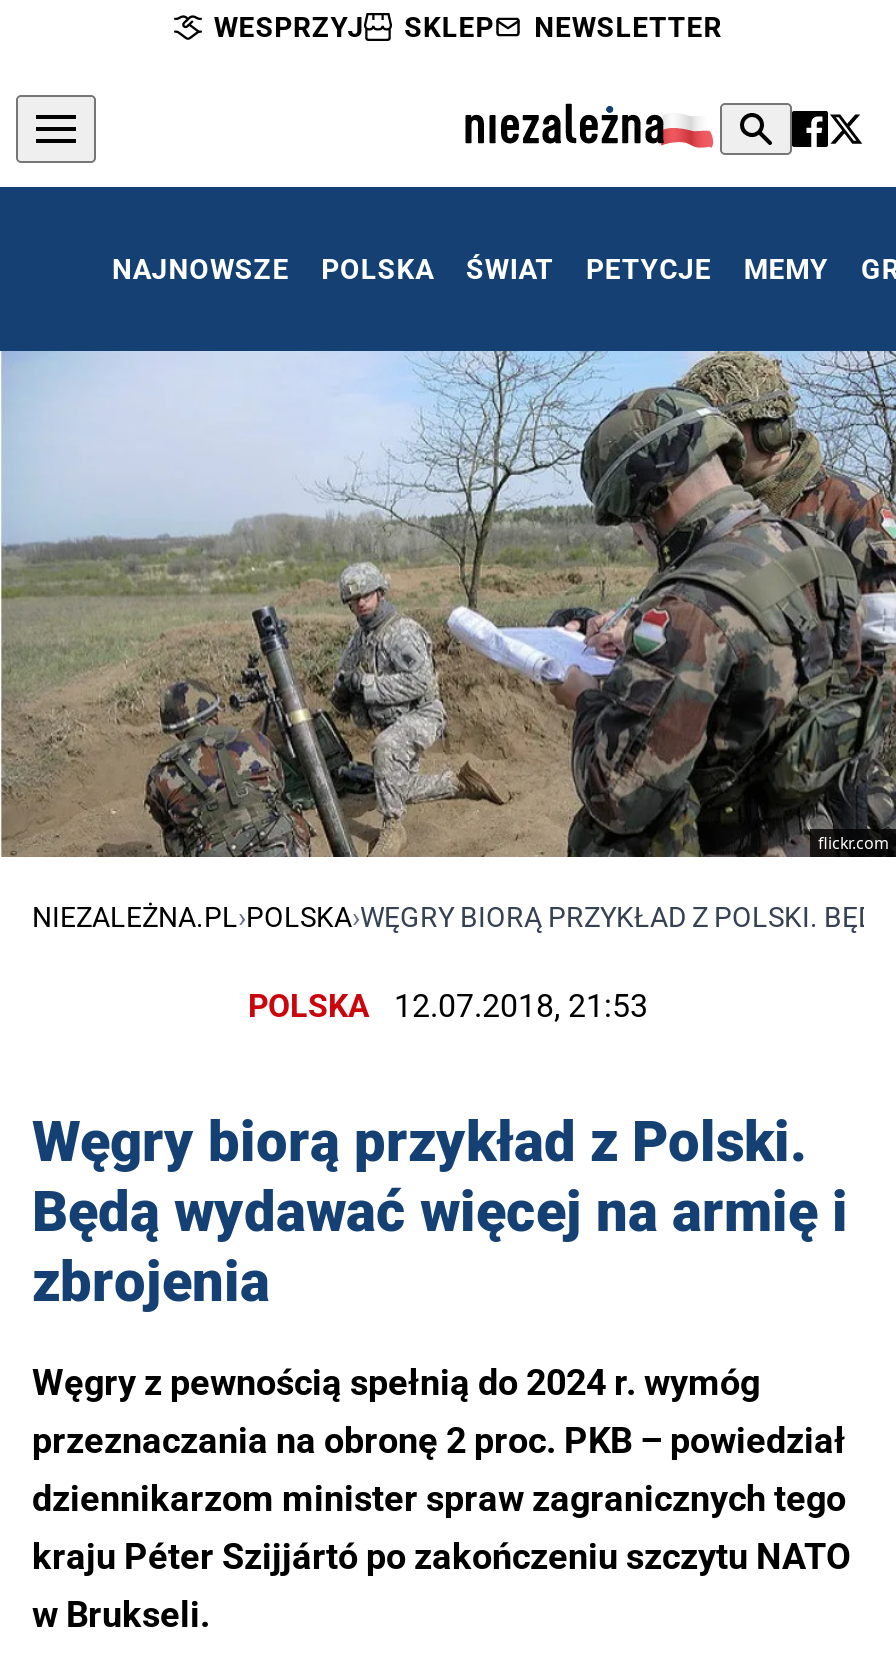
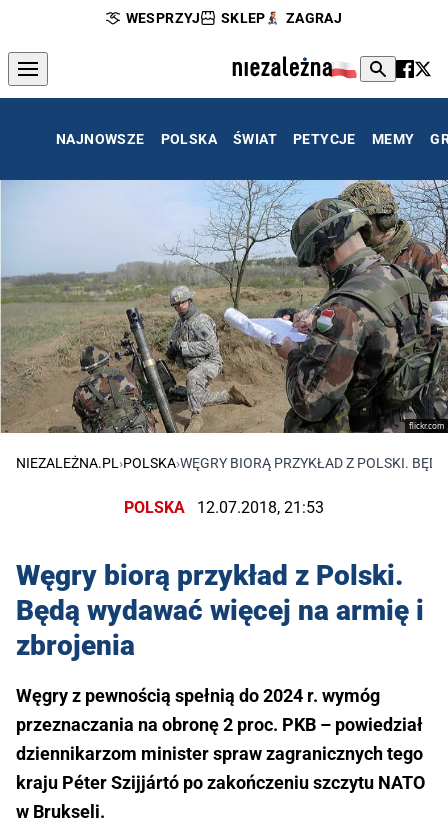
- NEWSLETTER
+ ZAGRAJ
